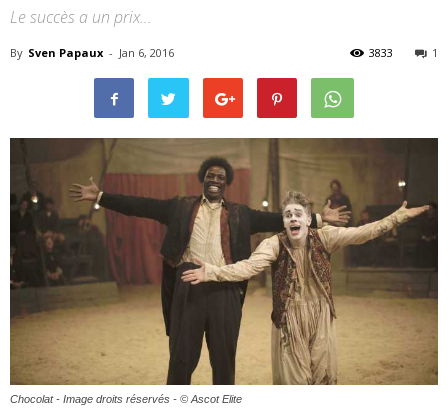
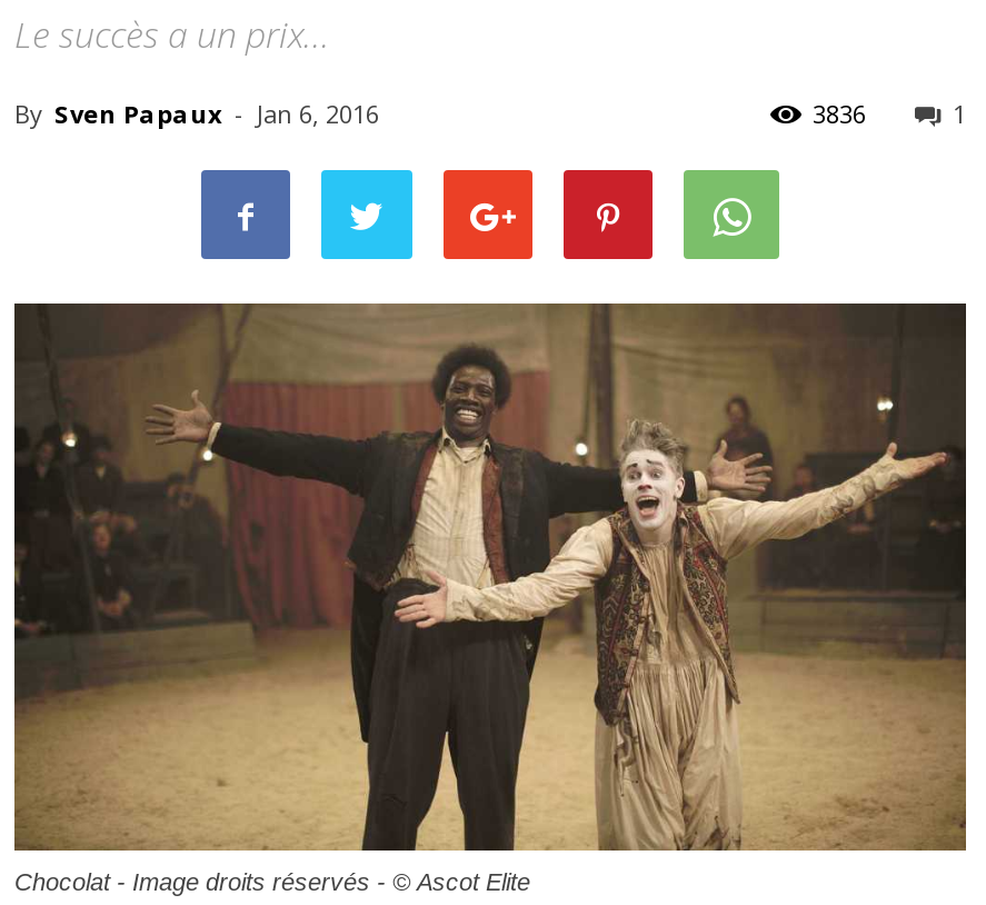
- 3833
+ 3836
